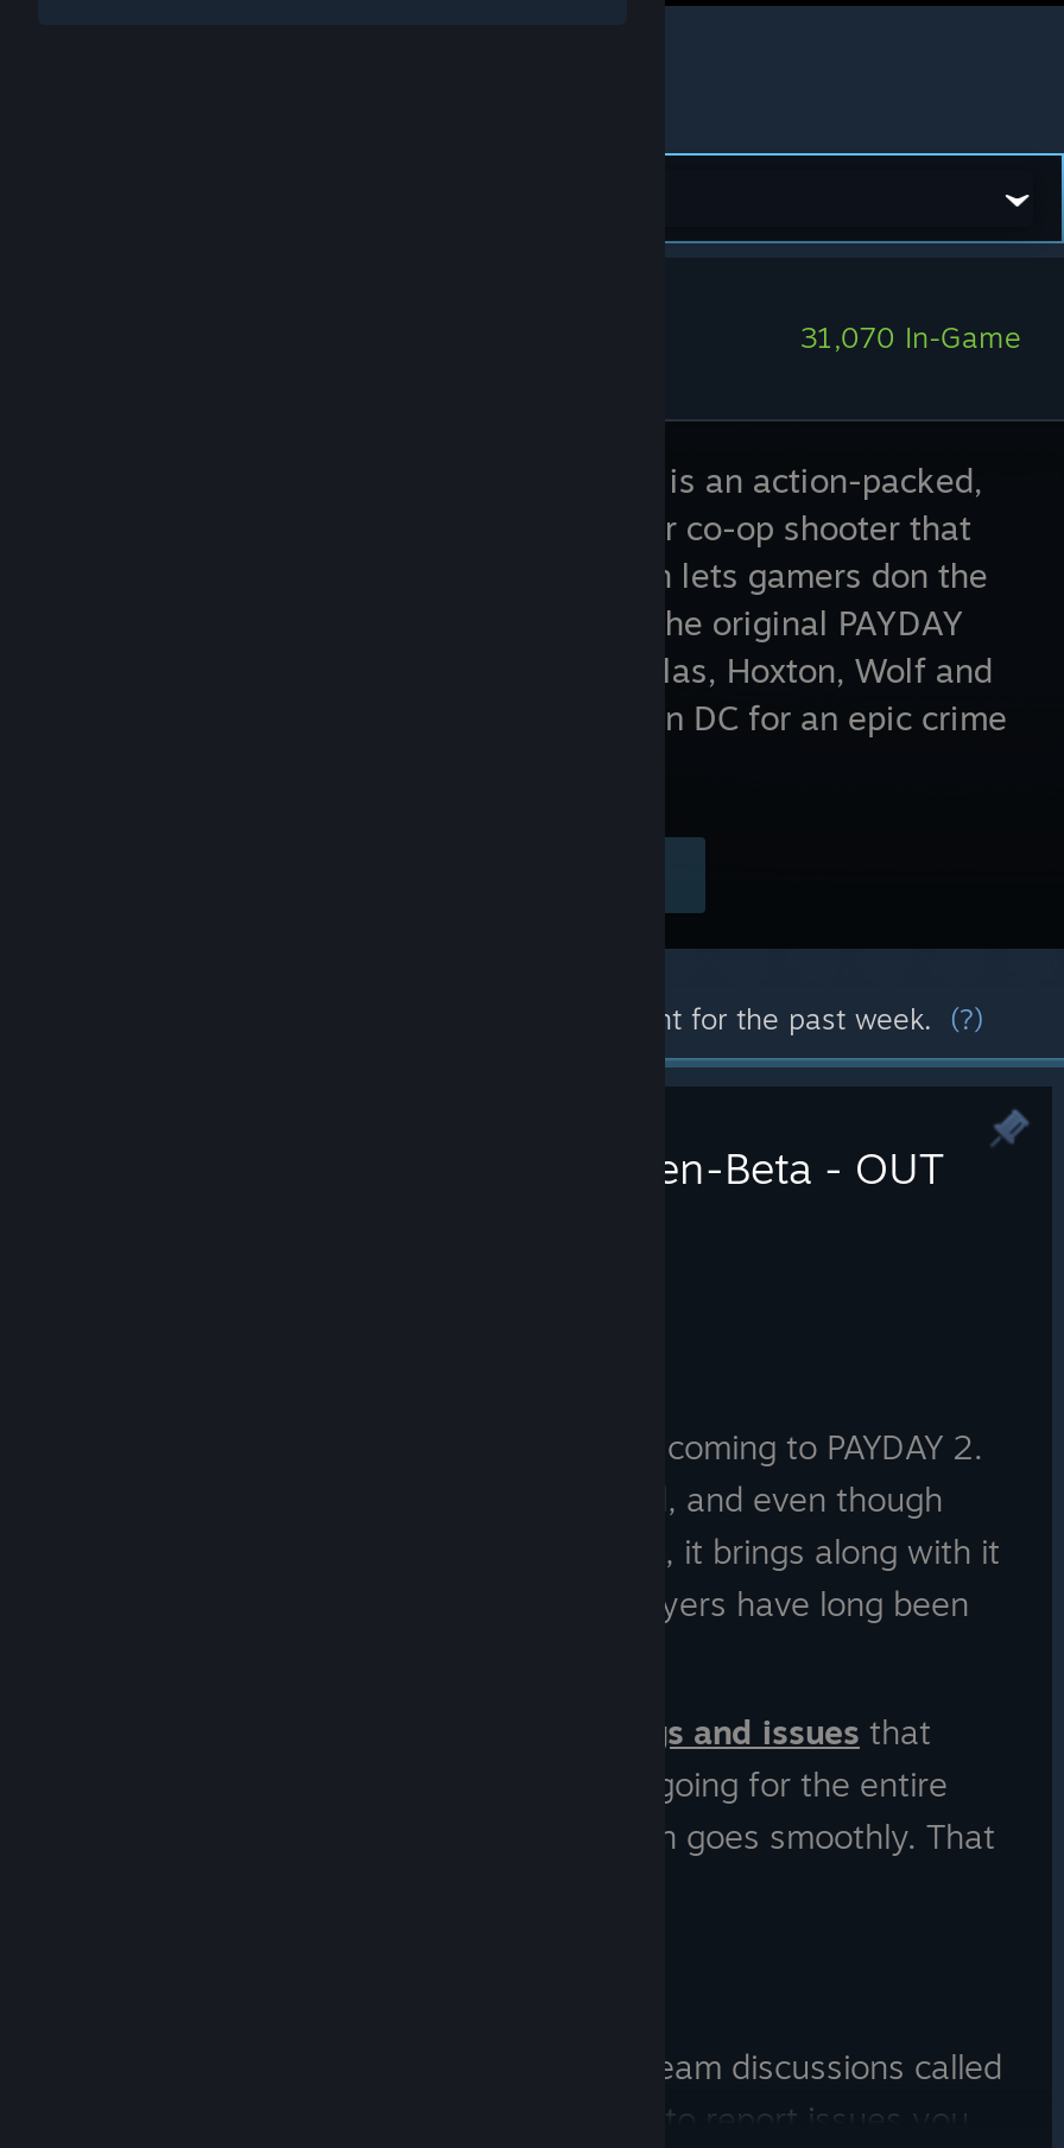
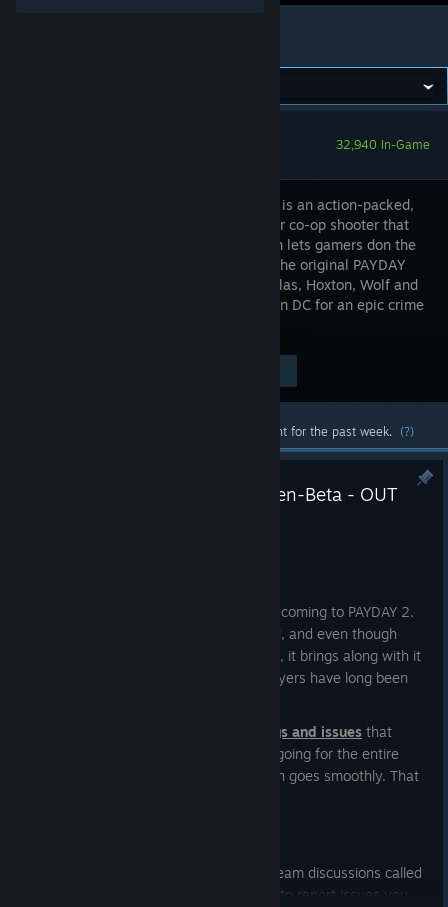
- 31,070 In-Game
+ 32,940 In-Game
